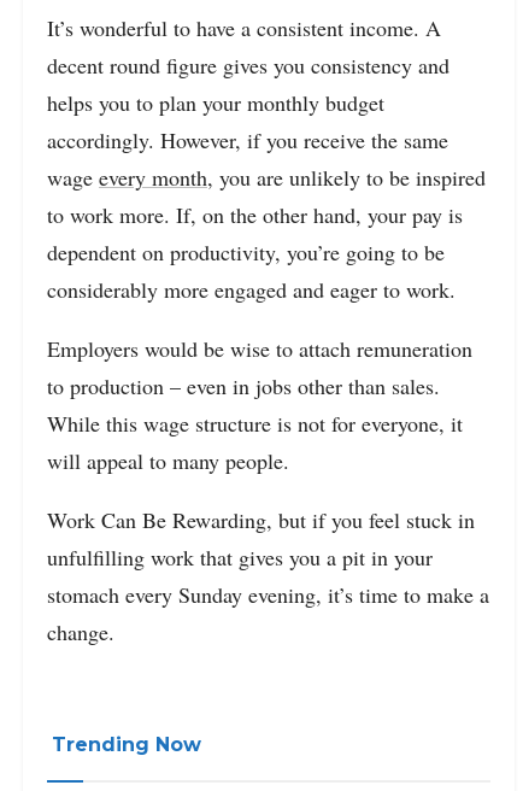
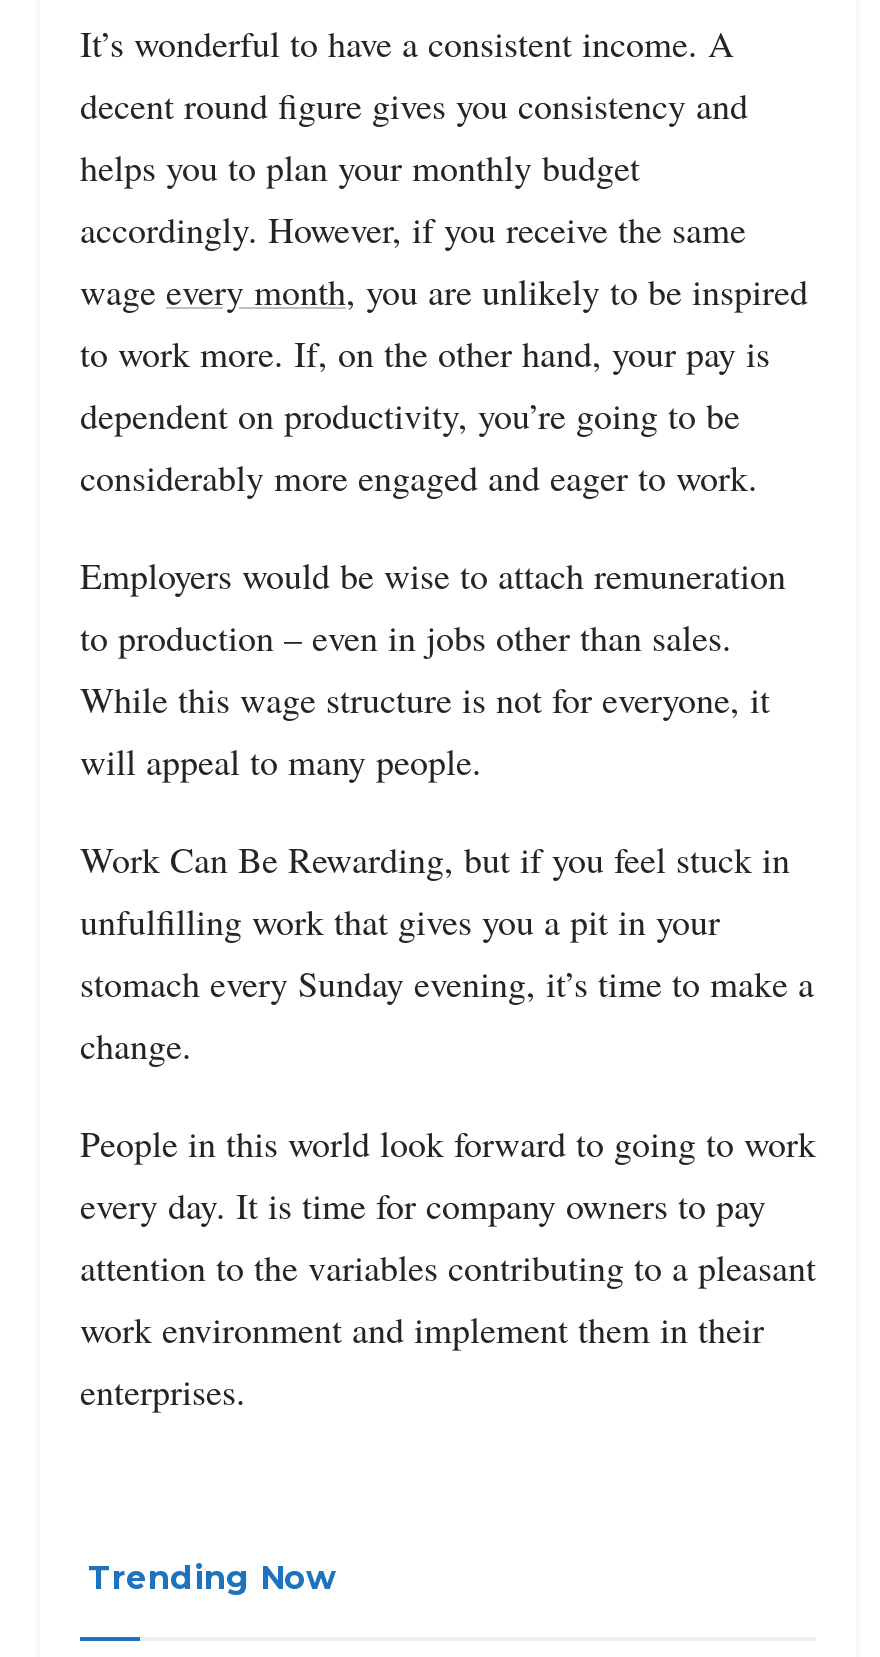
+ People in this world look forward to going to work
+ every day. It is time for company owners to pay
+ attention to the variables contributing to a pleasant
+ work environment and implement them in their
+ enterprises.
